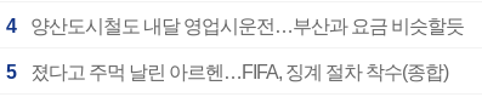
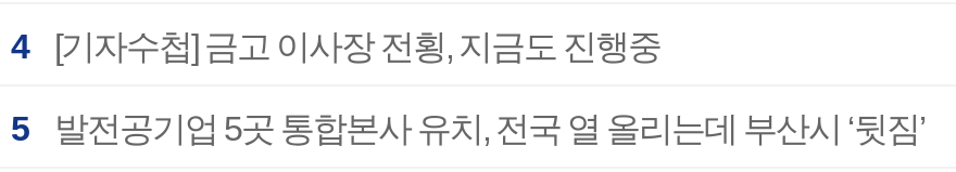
- 양산도시철도 내달 영업시운전…부산과 요금 비슷할듯
+ [기자수첩] 금고 이사장 전횡, 지금도 진행중

- 졌다고 주먹 날린 아르헨…FIFA, 징계 절차 착수(종합)
+ 발전공기업 5곳 통합본사 유치, 전국 열 올리는데 부산시 ‘뒷짐’
